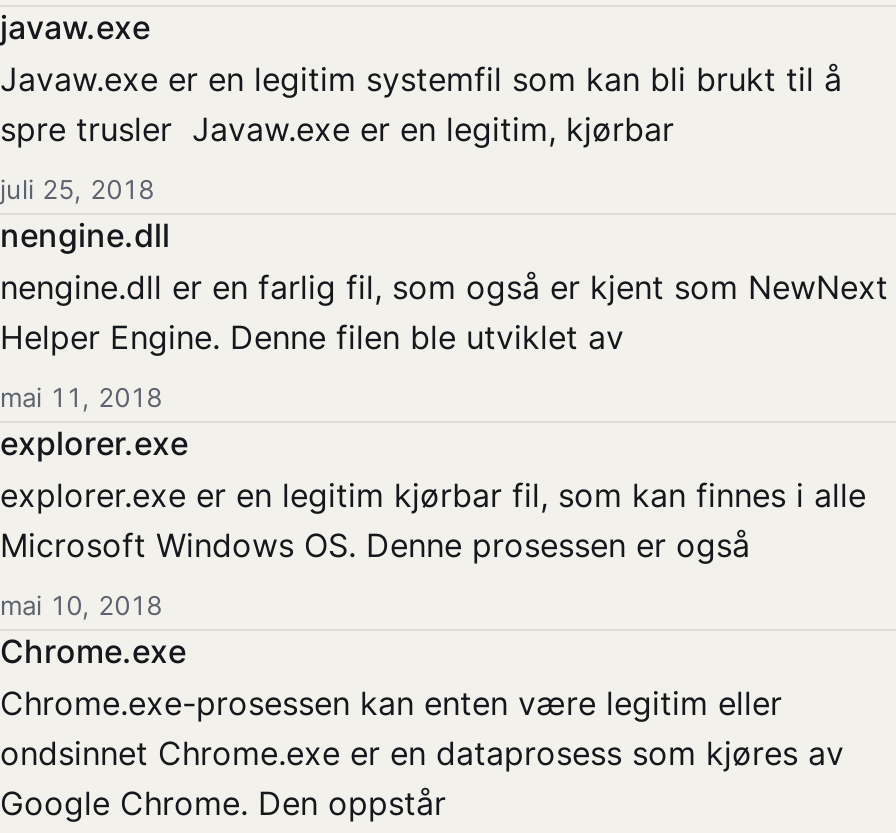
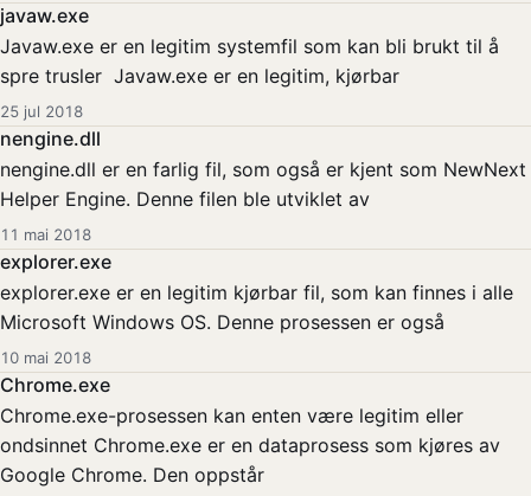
- juli 25, 2018
+ 25 jul 2018

- mai 11, 2018
+ 11 mai 2018

- mai 10, 2018
+ 10 mai 2018
